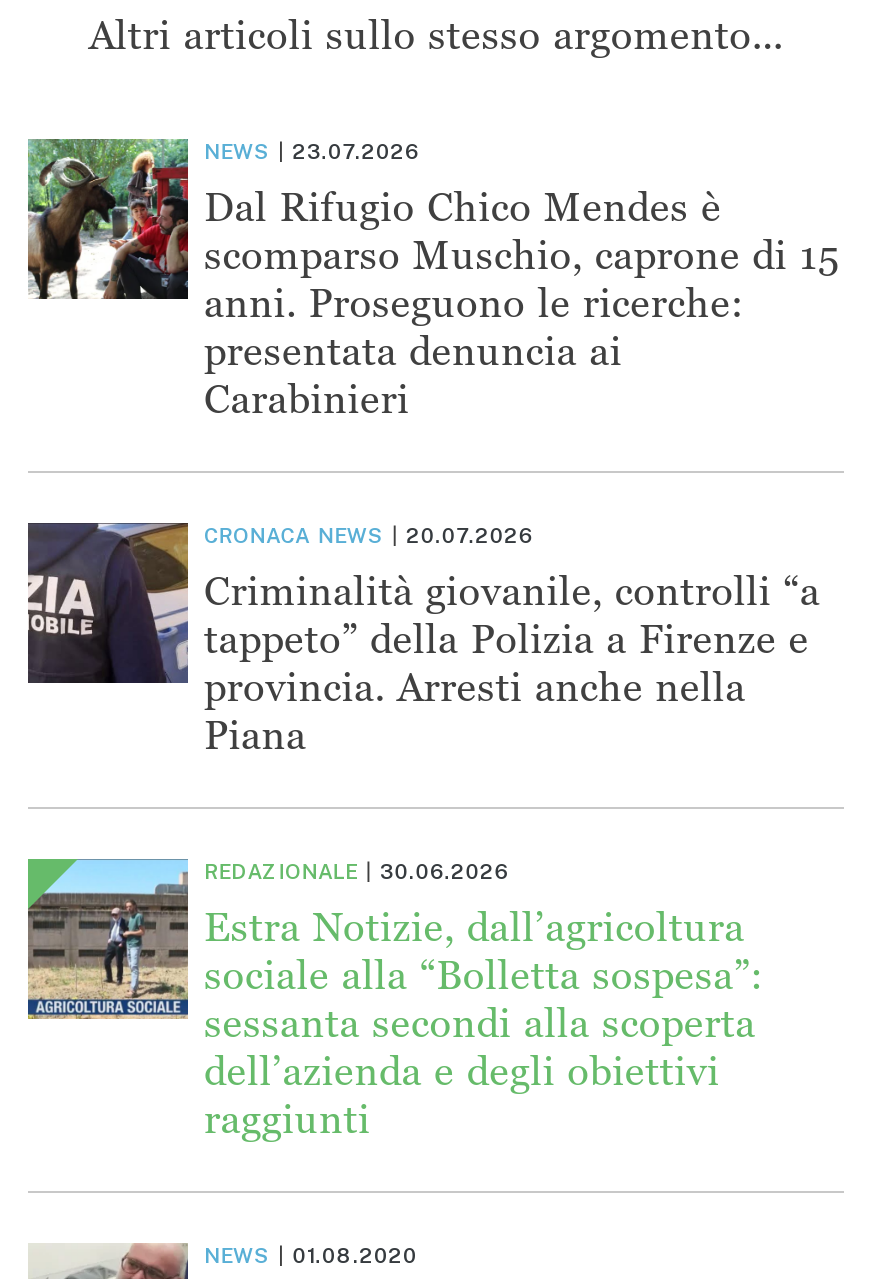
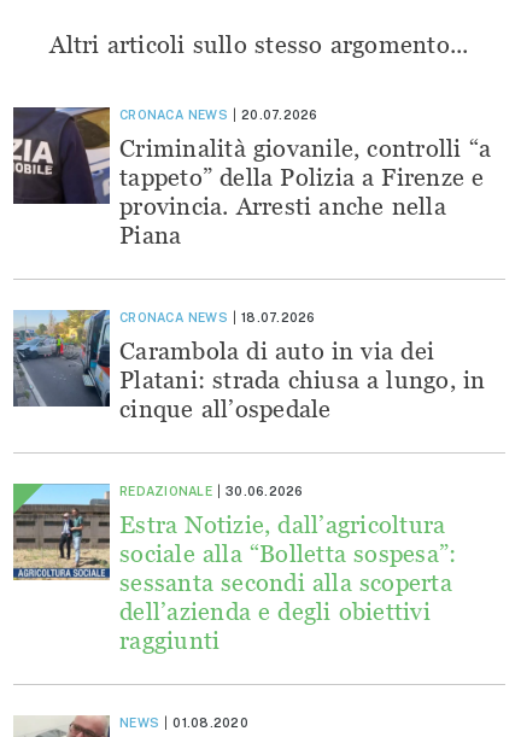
- [image]
- NEWS
- 23.07.2026
- Dal Rifugio Chico Mendes è
- scomparso Muschio, caprone di 15
- anni. Proseguono le ricerche:
- presentata denuncia ai
- Carabinieri

moved up: [image] | CRONACA NEWS | 20.07.2026 | Criminalità giovanile, controlli “a | tappeto” della Polizia a Firenze e | provincia. Arresti anche nella | Piana

+ [image]
+ CRONACA NEWS
+ 18.07.2026
+ Carambola di auto in via dei
+ Platani: strada chiusa a lungo, in
+ cinque all’ospedale
